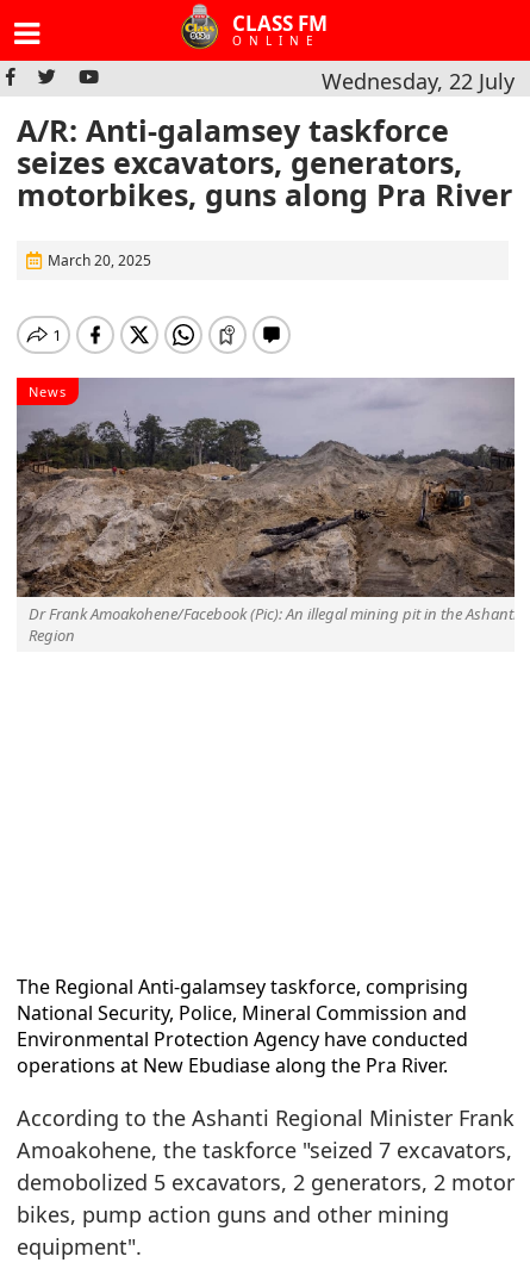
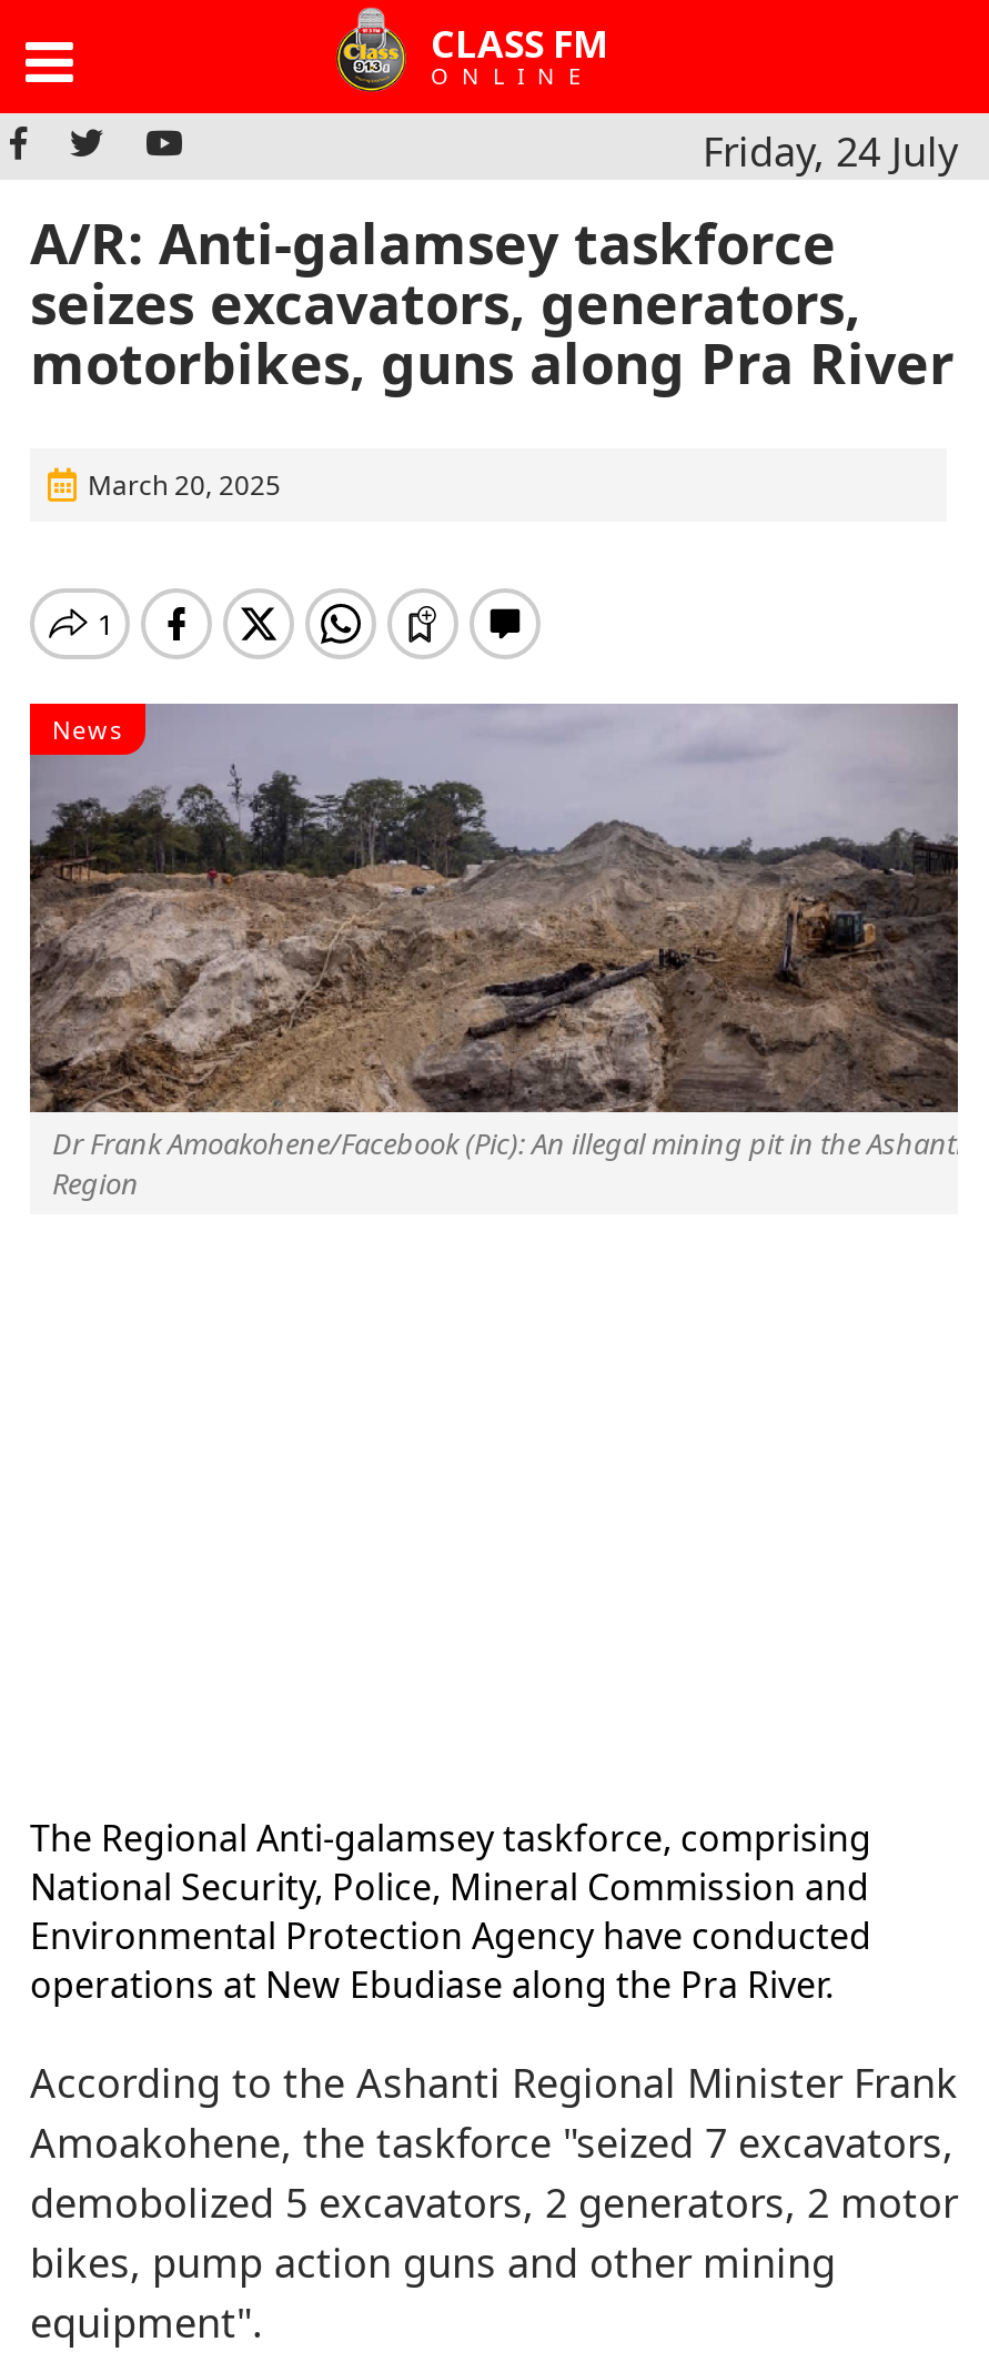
- Wednesday, 22 July
+ Friday, 24 July
